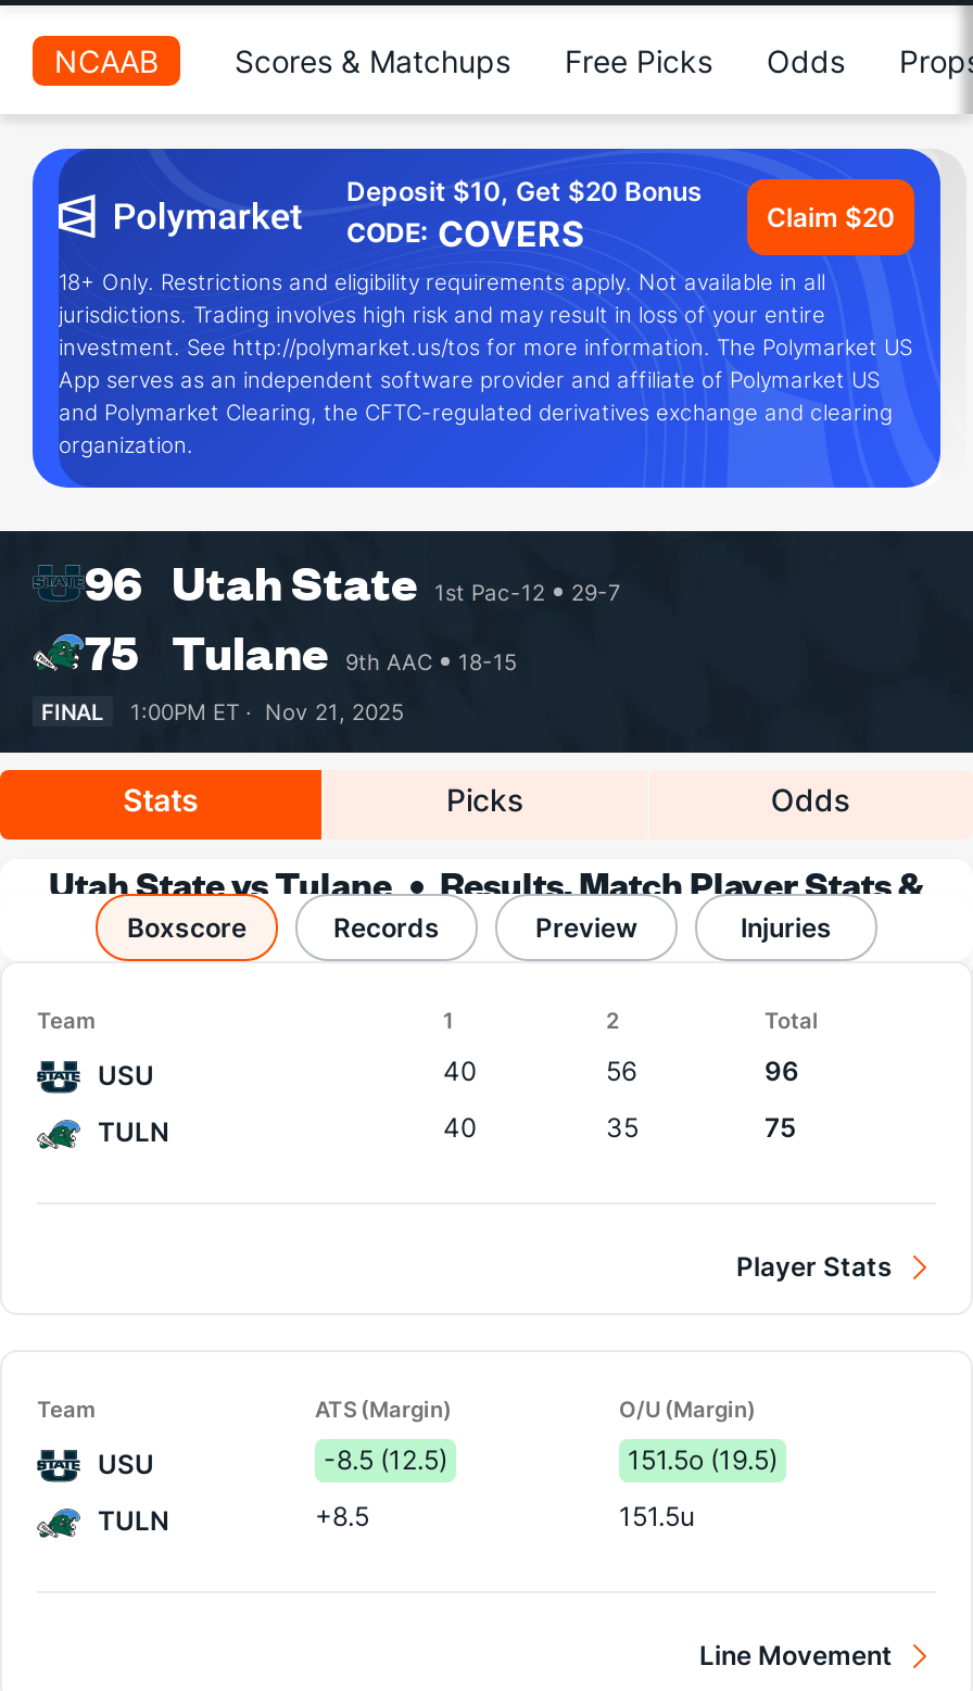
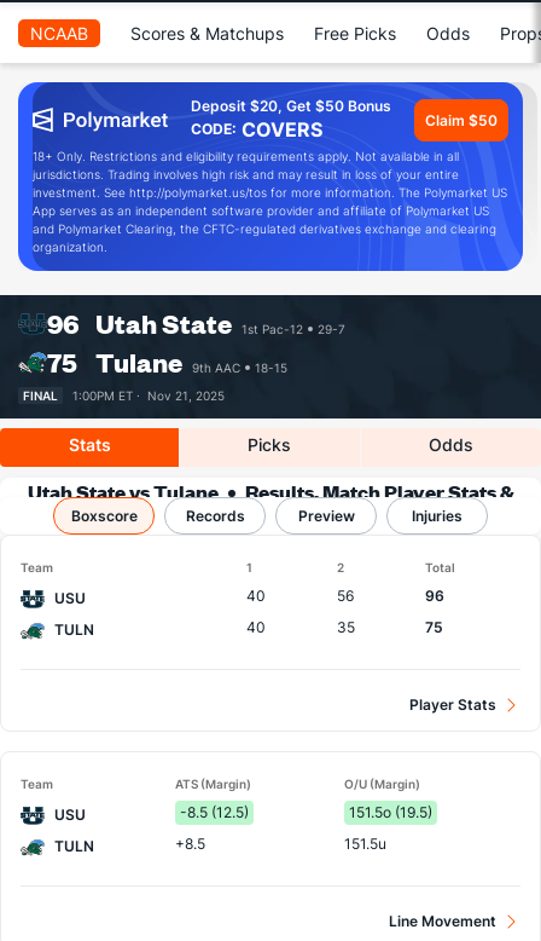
- Deposit $10, Get $20 Bonus
+ Deposit $20, Get $50 Bonus

- Claim $20
+ Claim $50
